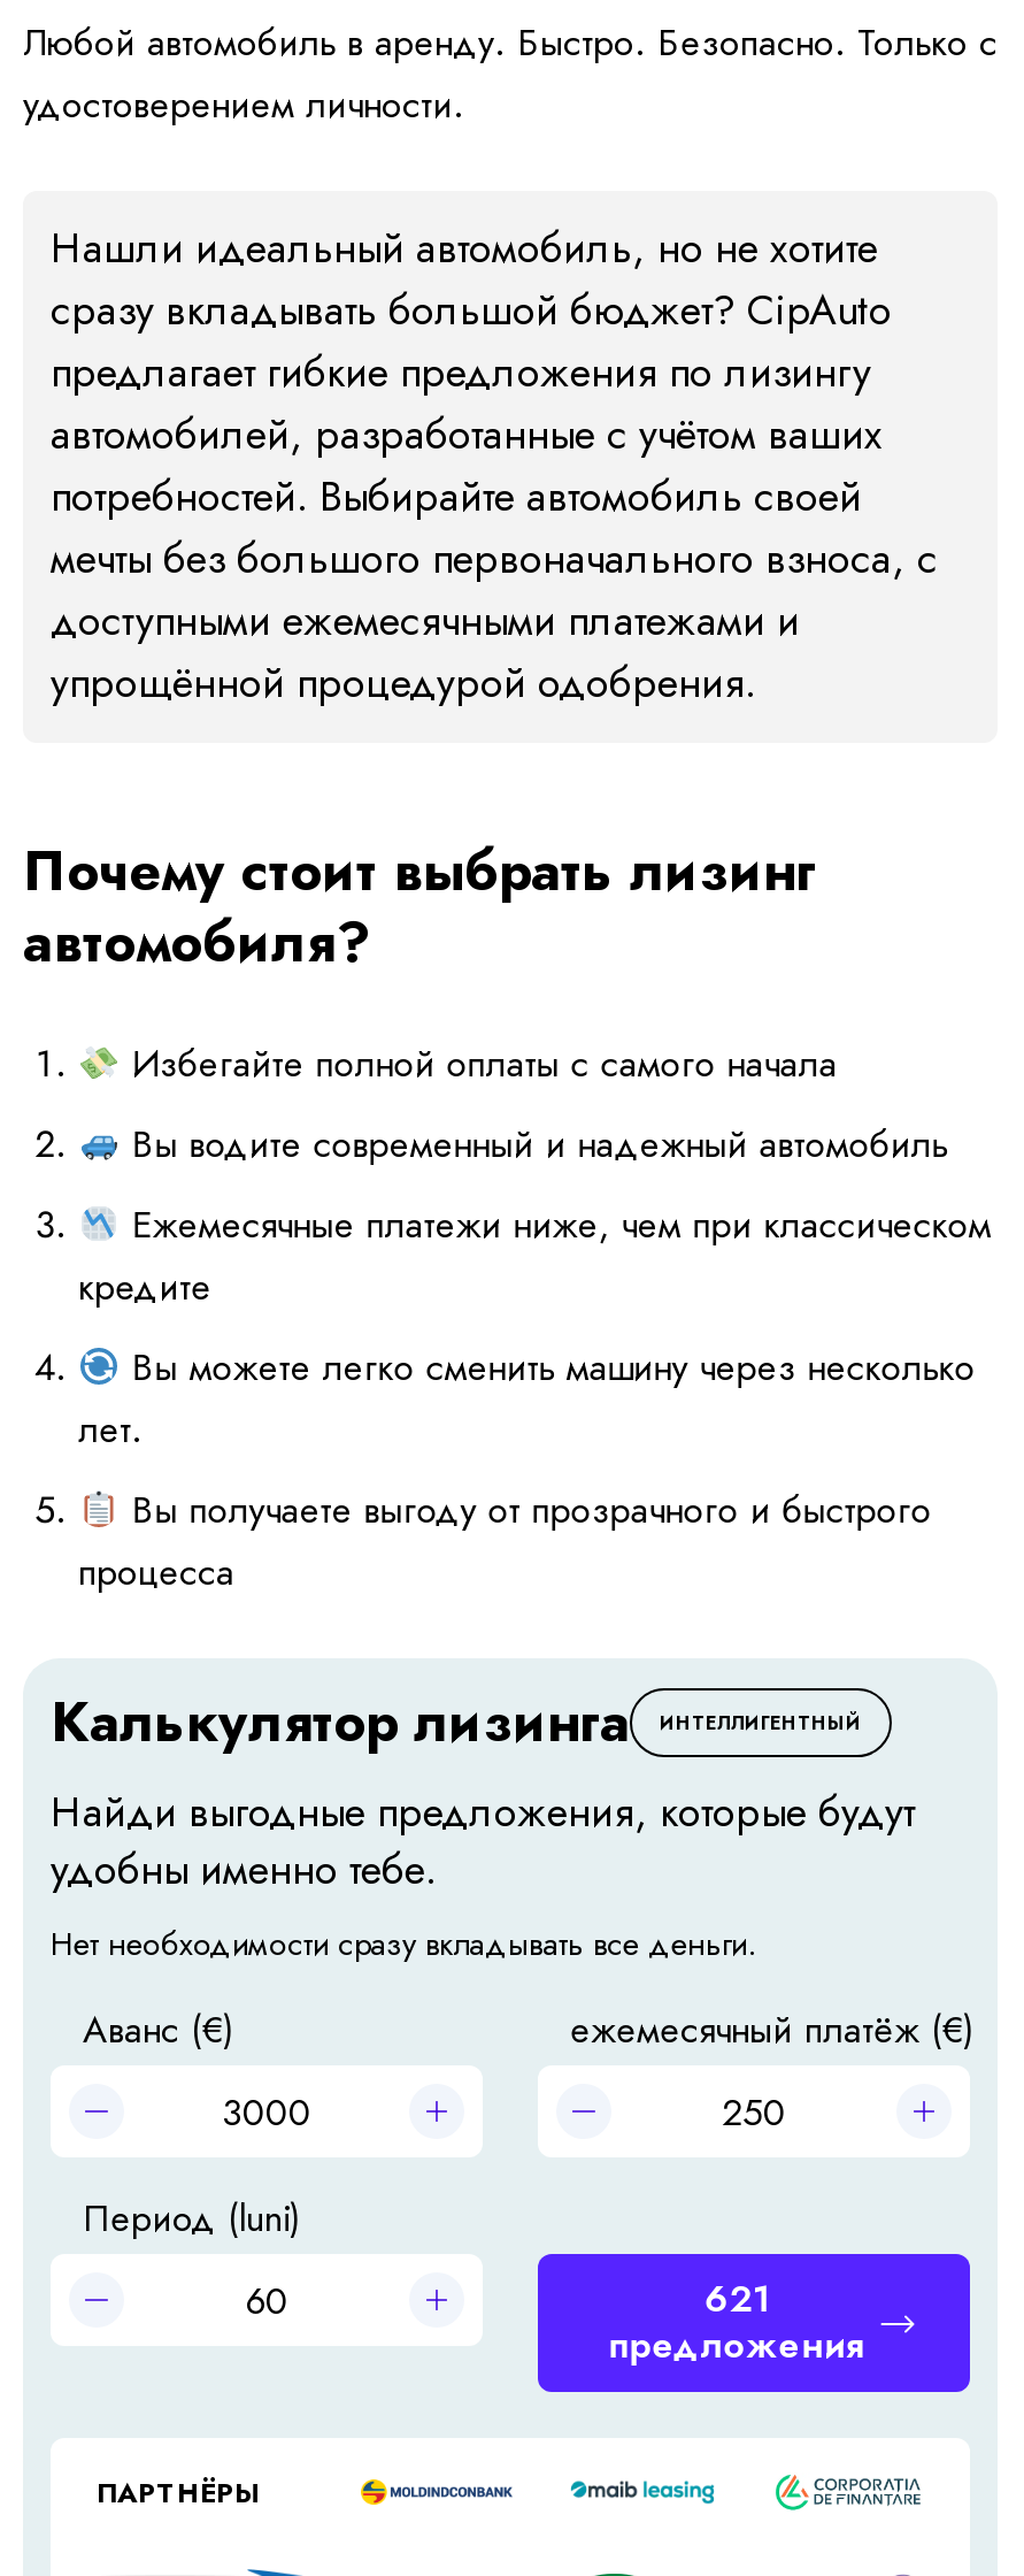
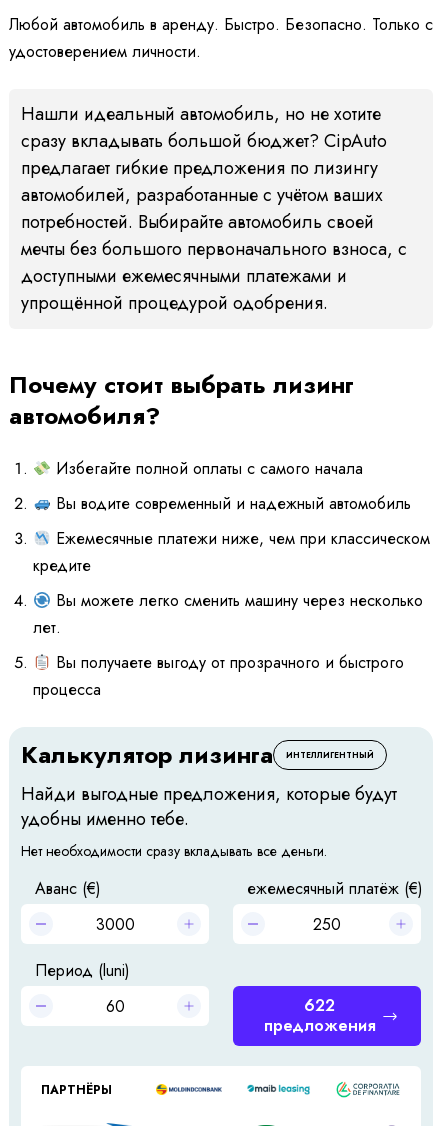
- 621
+ 622
